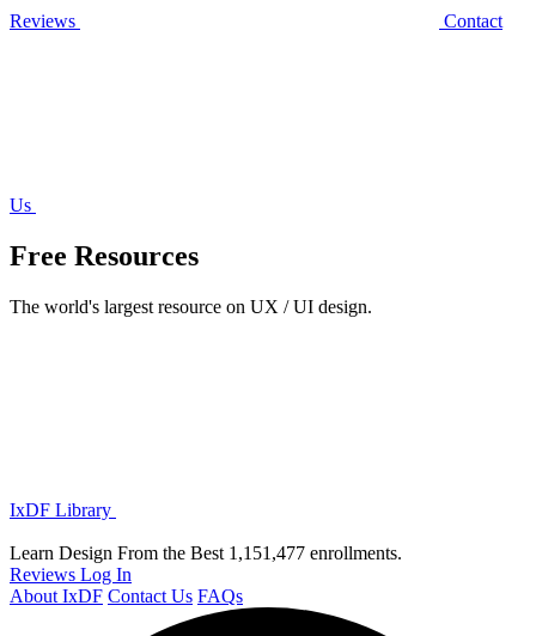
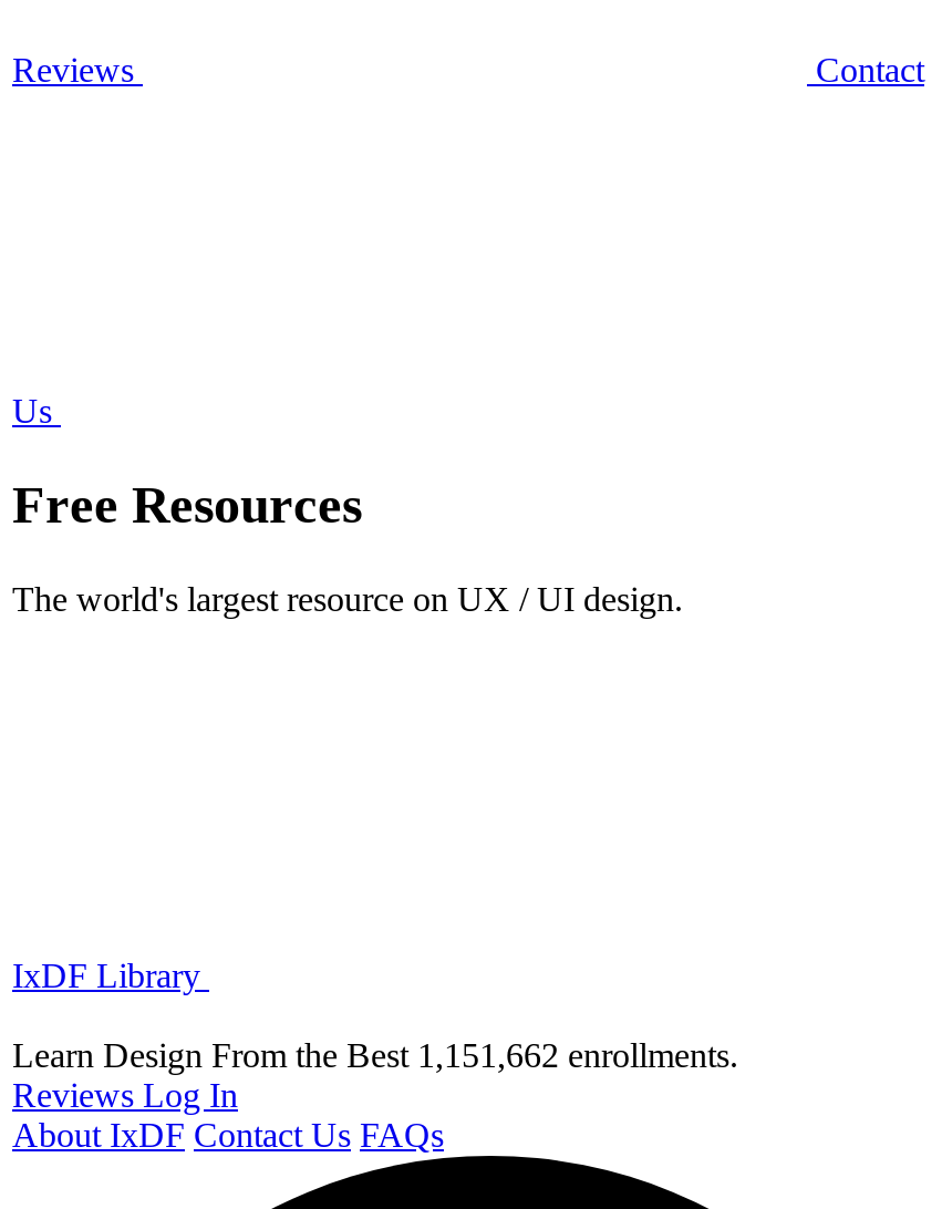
- Learn Design From the Best 1,151,477 enrollments.
+ Learn Design From the Best 1,151,662 enrollments.
